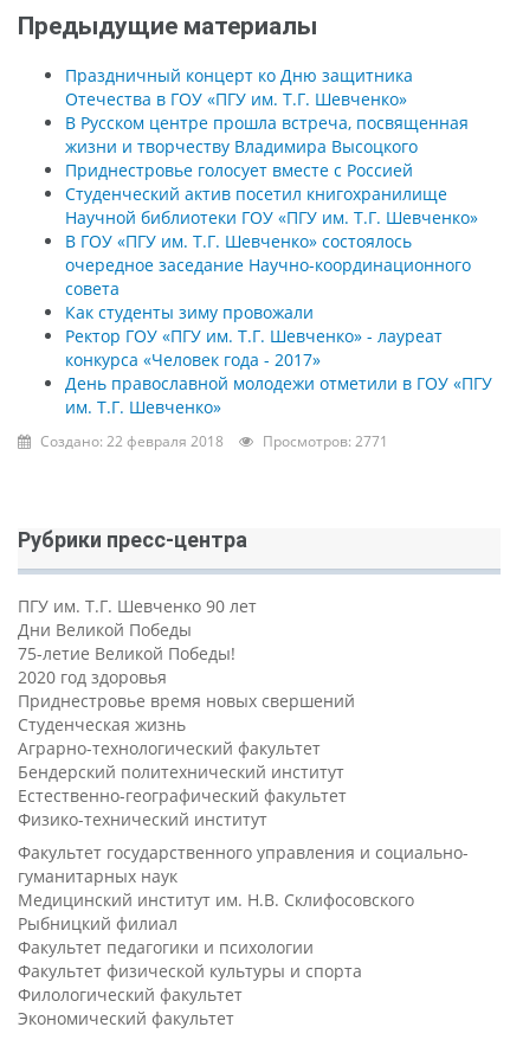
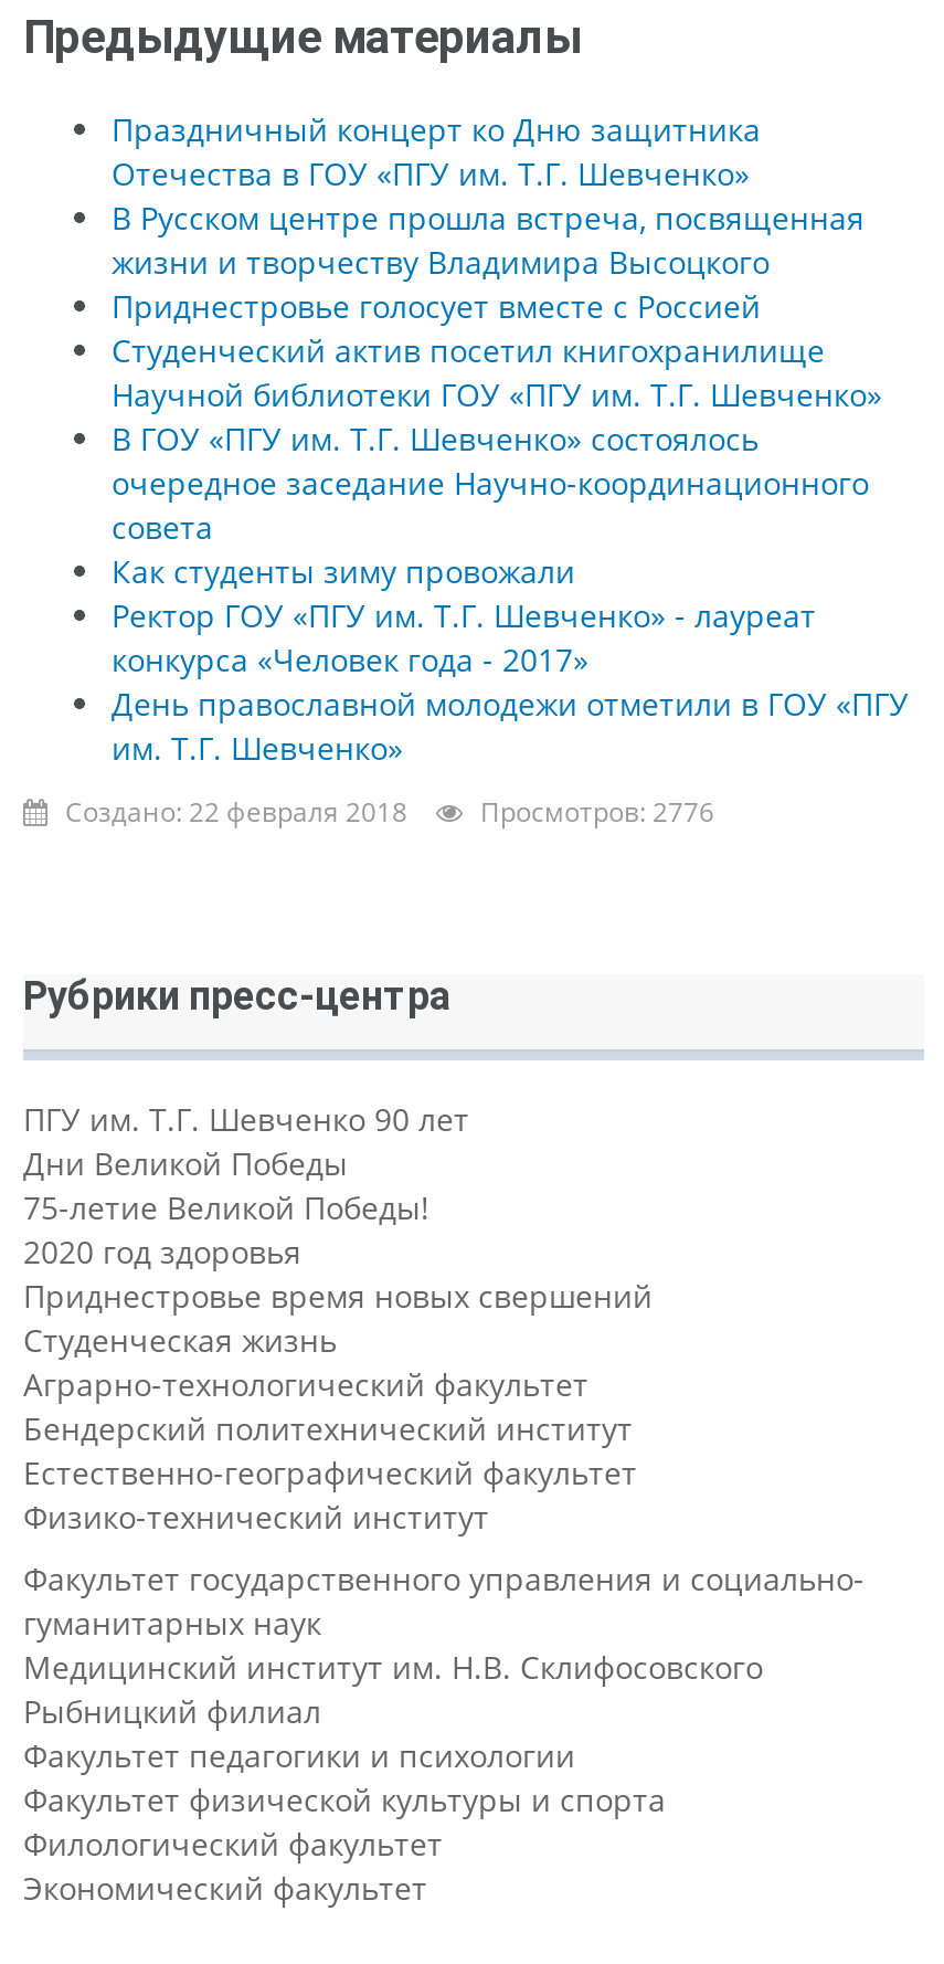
- Создано: 22 февраля 2018 Просмотров: 2771
+ Создано: 22 февраля 2018 Просмотров: 2776
